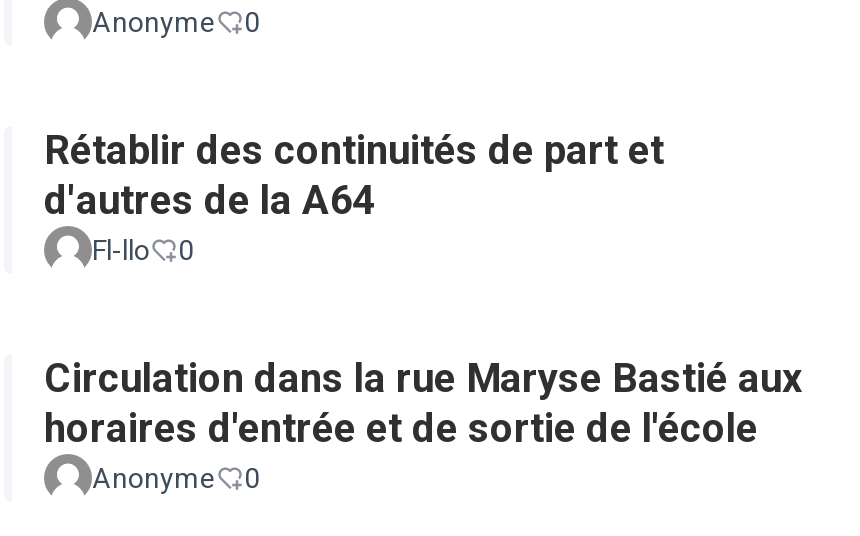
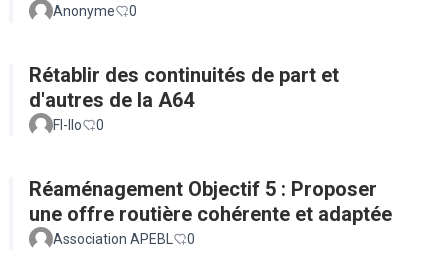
- Circulation dans la rue Maryse Bastié aux
- horaires d'entrée et de sortie de l'école
- Anonyme
+ Réaménagement Objectif 5 : Proposer
+ une offre routière cohérente et adaptée
+ Association APEBL
